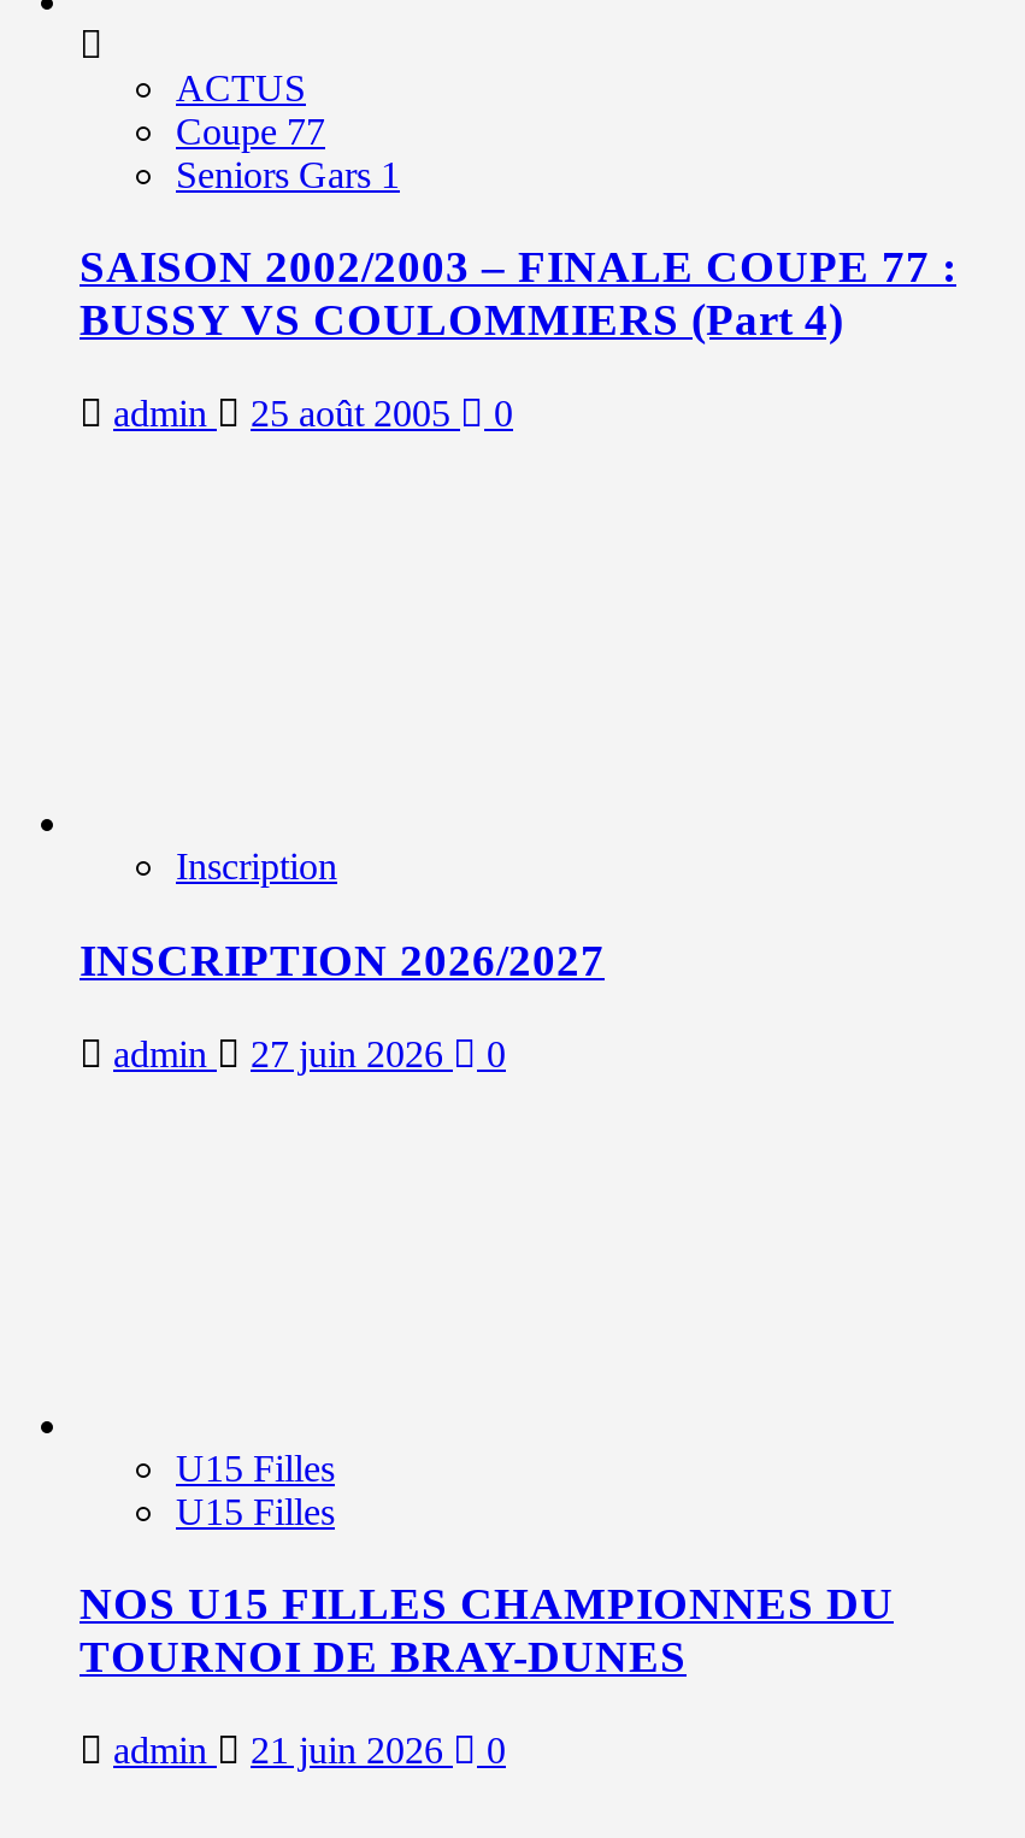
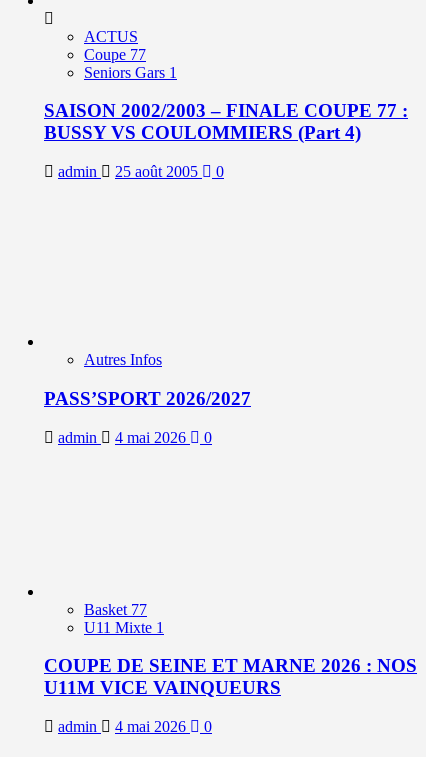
- Inscription
+ Autres Infos

- INSCRIPTION 2026/2027
+ PASS’SPORT 2026/2027

- admin 27 juin 2026 0
+ admin 4 mai 2026 0

- U15 Filles
- U15 Filles
+ Basket 77
+ U11 Mixte 1

- NOS U15 FILLES CHAMPIONNES DU
- TOURNOI DE BRAY-DUNES
+ COUPE DE SEINE ET MARNE 2026 : NOS
+ U11M VICE VAINQUEURS

- admin 21 juin 2026 0
+ admin 4 mai 2026 0
